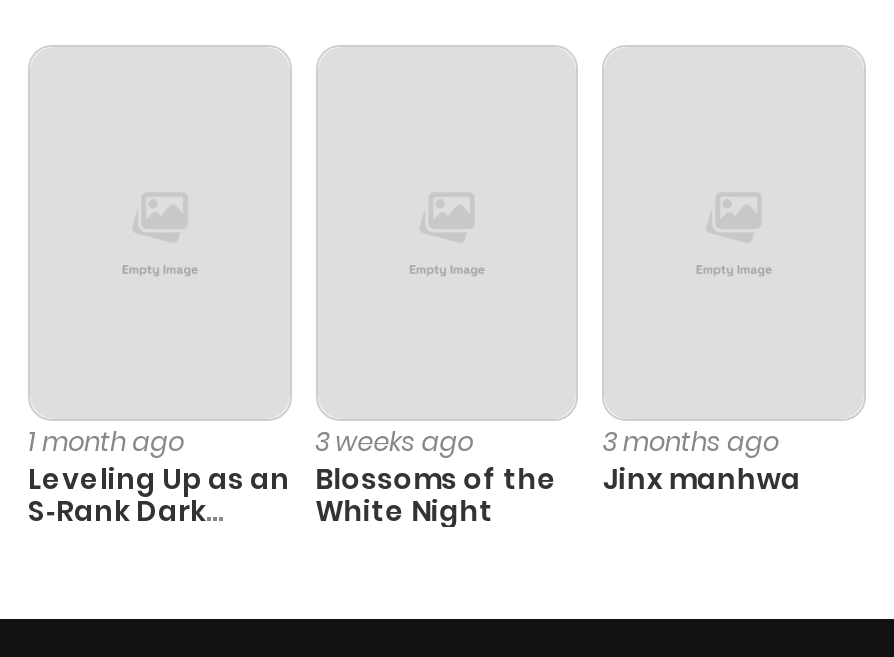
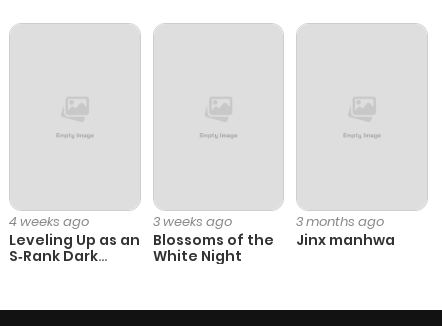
- 1 month ago
+ 4 weeks ago
